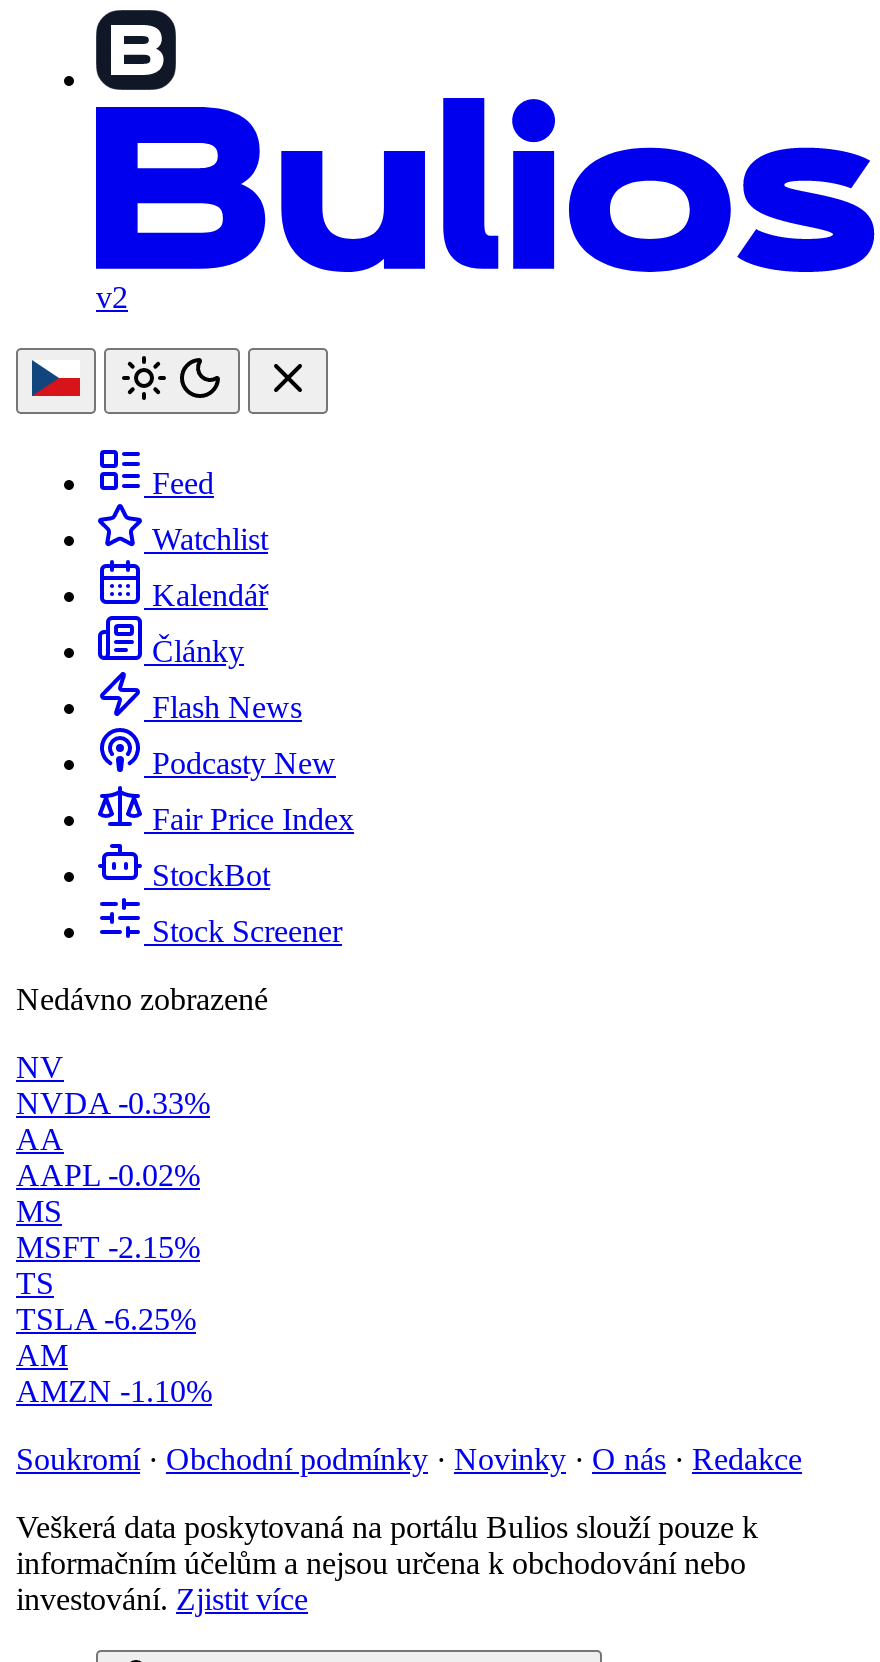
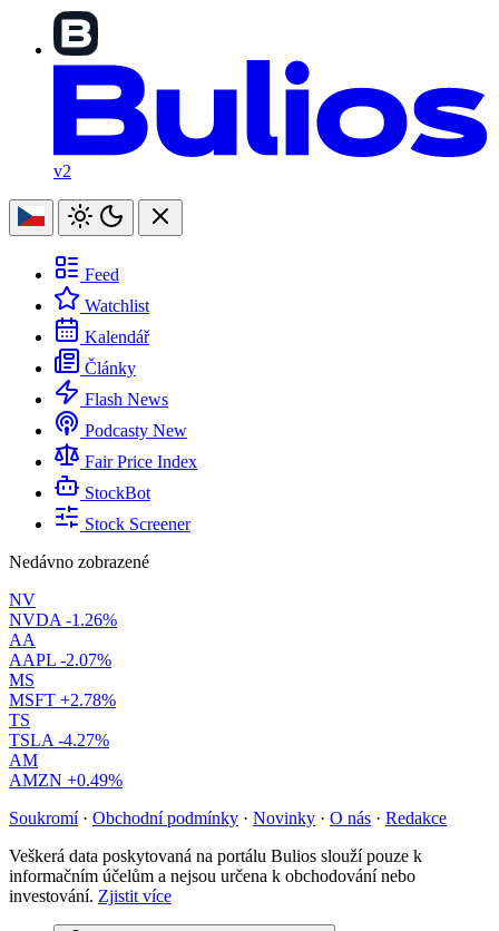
- NVDA -0.33%
+ NVDA -1.26%

- AAPL -0.02%
+ AAPL -2.07%

- MSFT -2.15%
+ MSFT +2.78%

- TSLA -6.25%
+ TSLA -4.27%

- AMZN -1.10%
+ AMZN +0.49%
